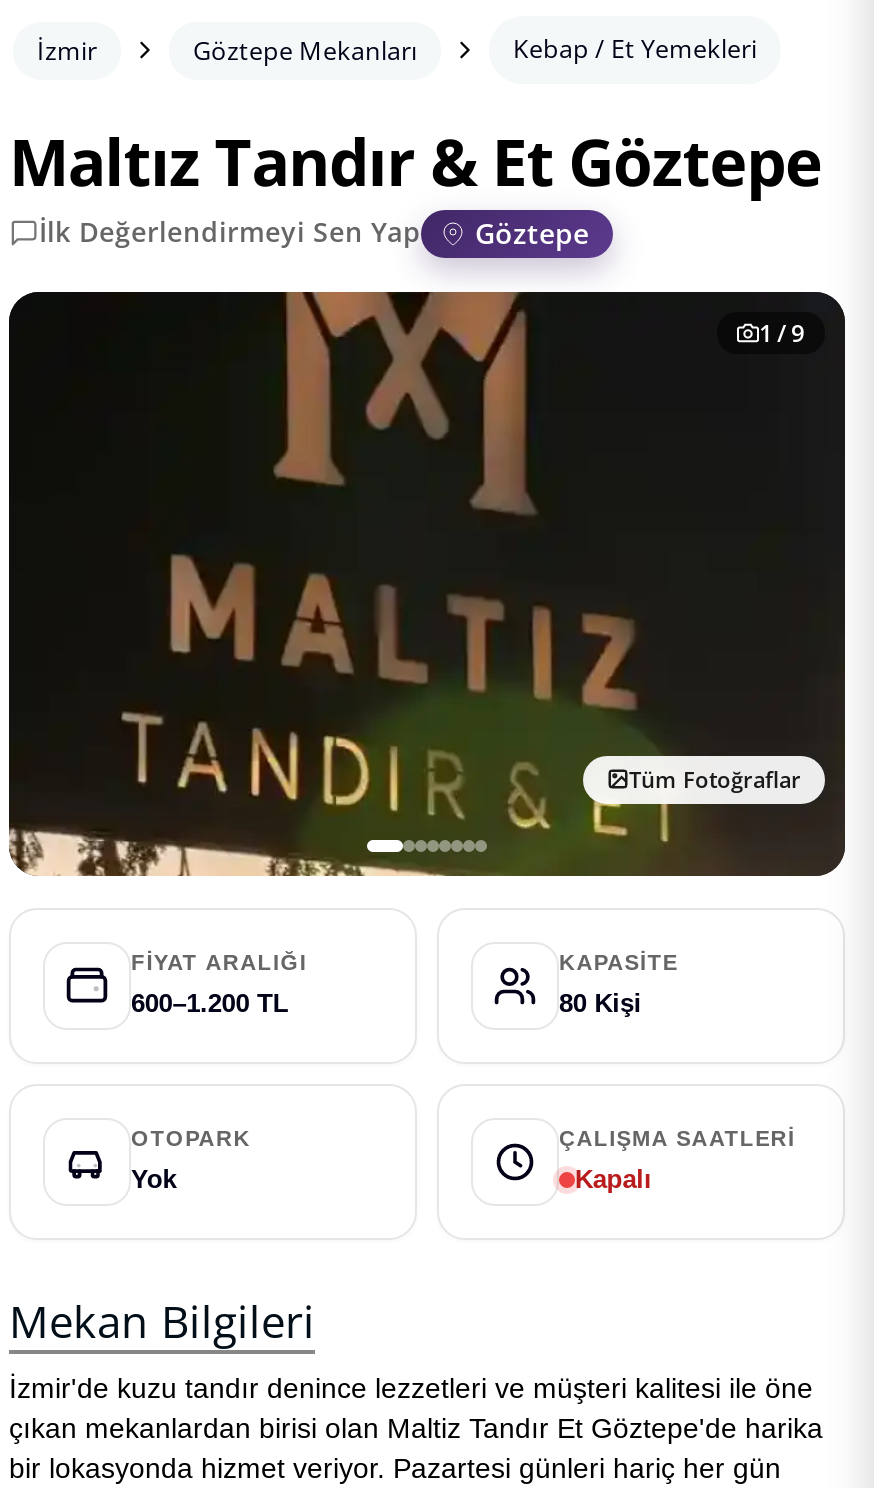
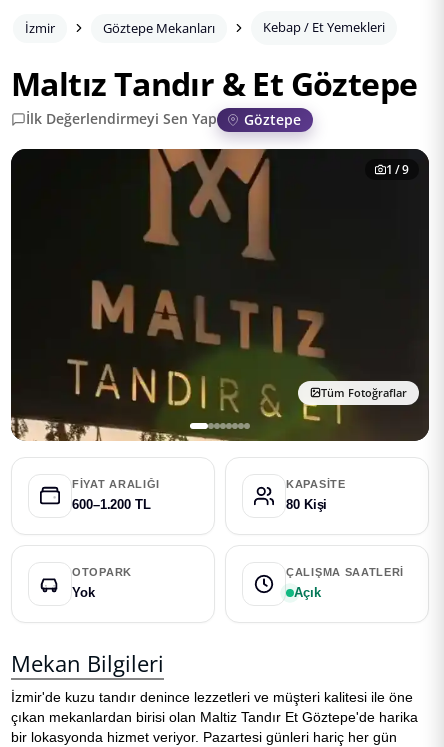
- Kapalı
+ Açık
